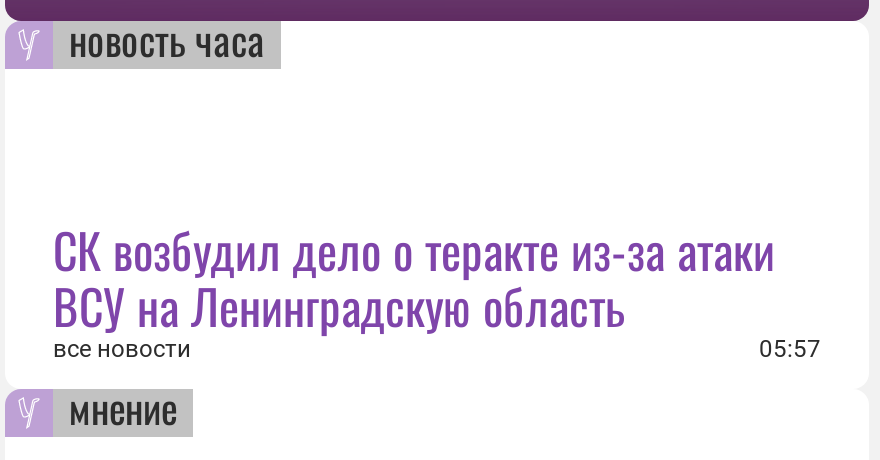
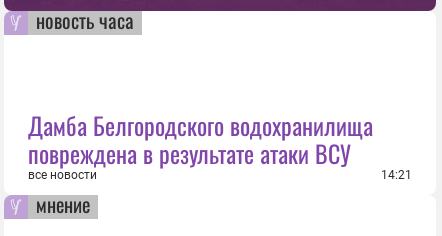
- СК возбудил дело о теракте из-за атаки
- ВСУ на Ленинградскую область
+ Дамба Белгородского водохранилища
+ повреждена в результате атаки ВСУ

- 05:57
+ 14:21
